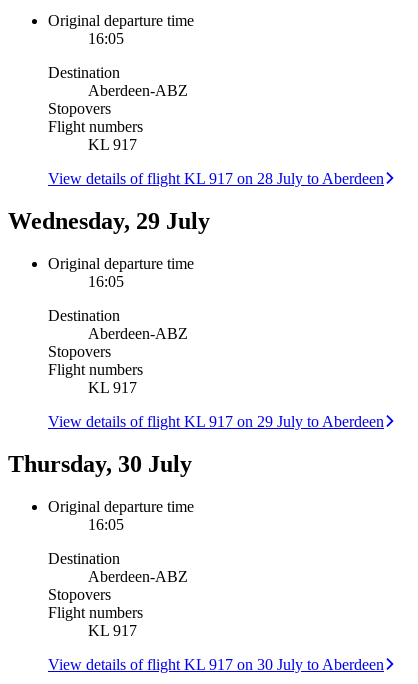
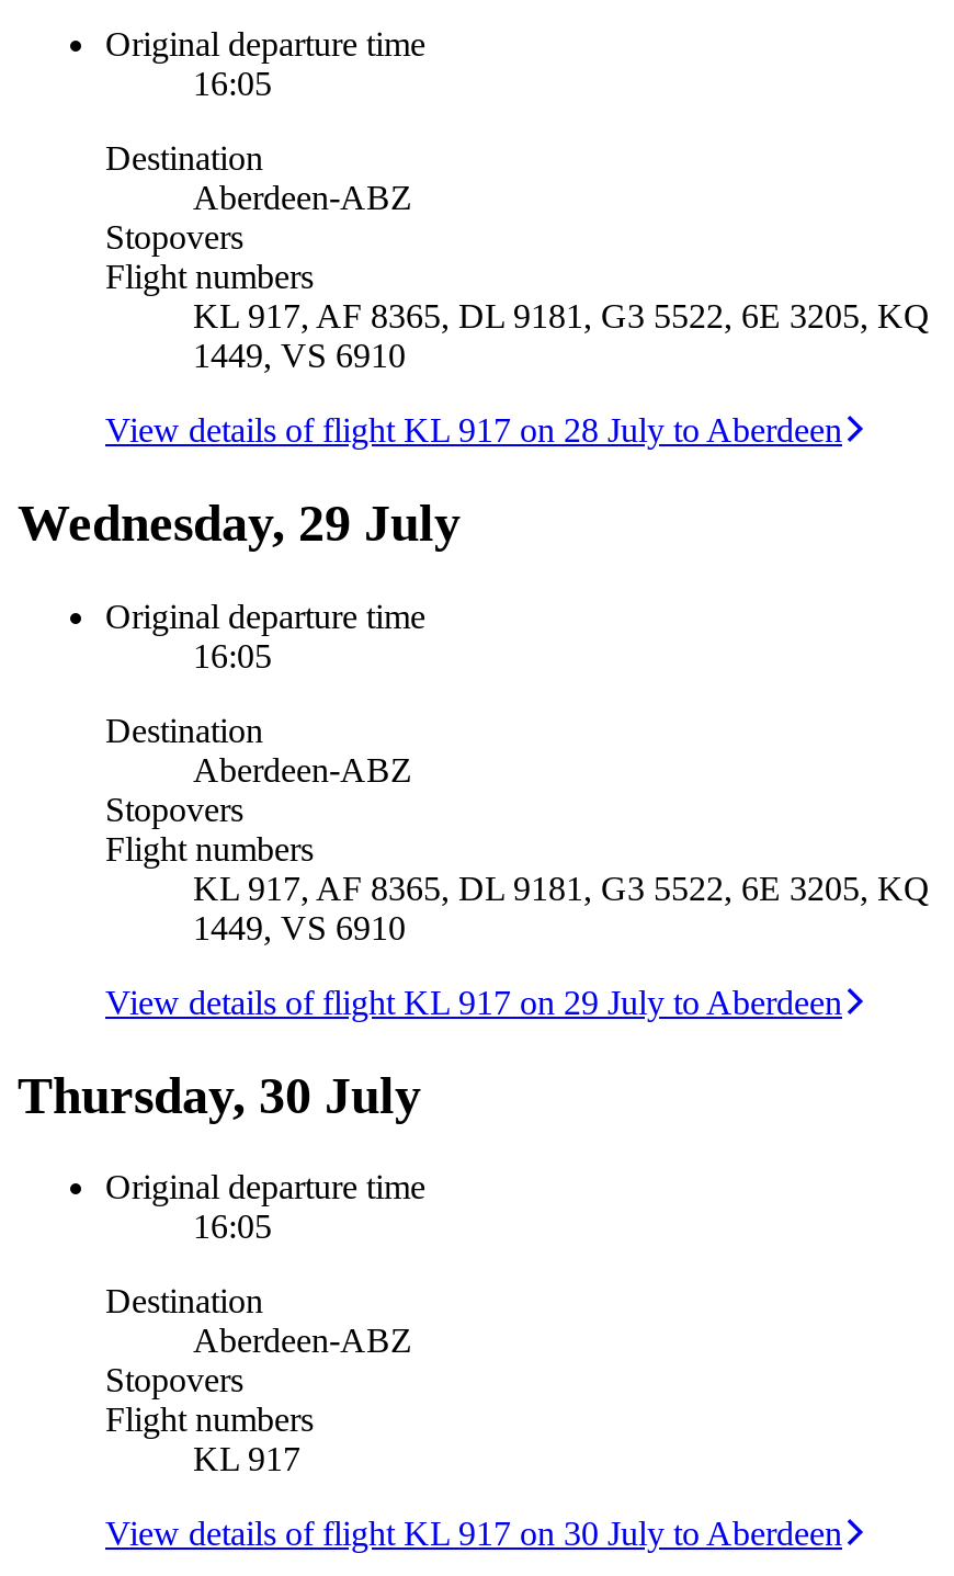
- KL 917
+ KL 917, AF 8365, DL 9181, G3 5522, 6E 3205, KQ
+ 1449, VS 6910

- KL 917
+ KL 917, AF 8365, DL 9181, G3 5522, 6E 3205, KQ
+ 1449, VS 6910
